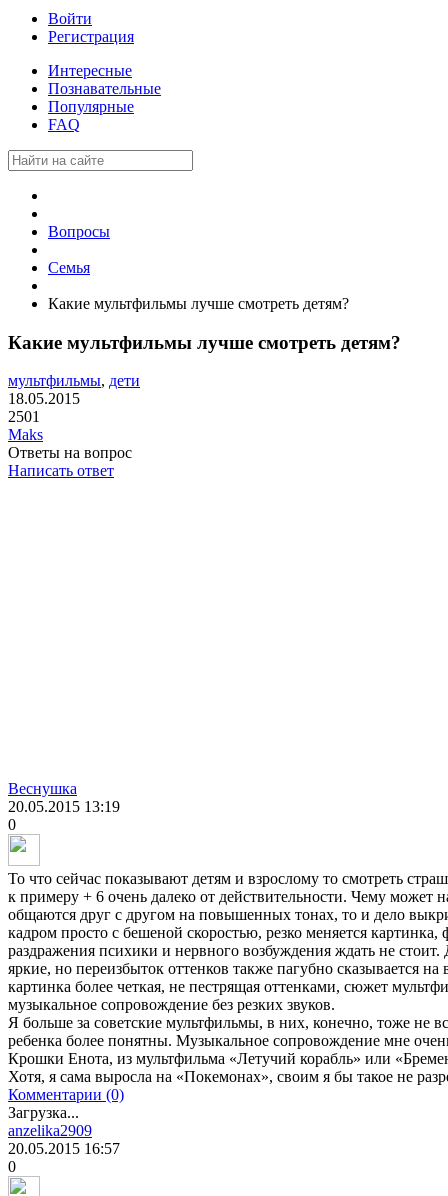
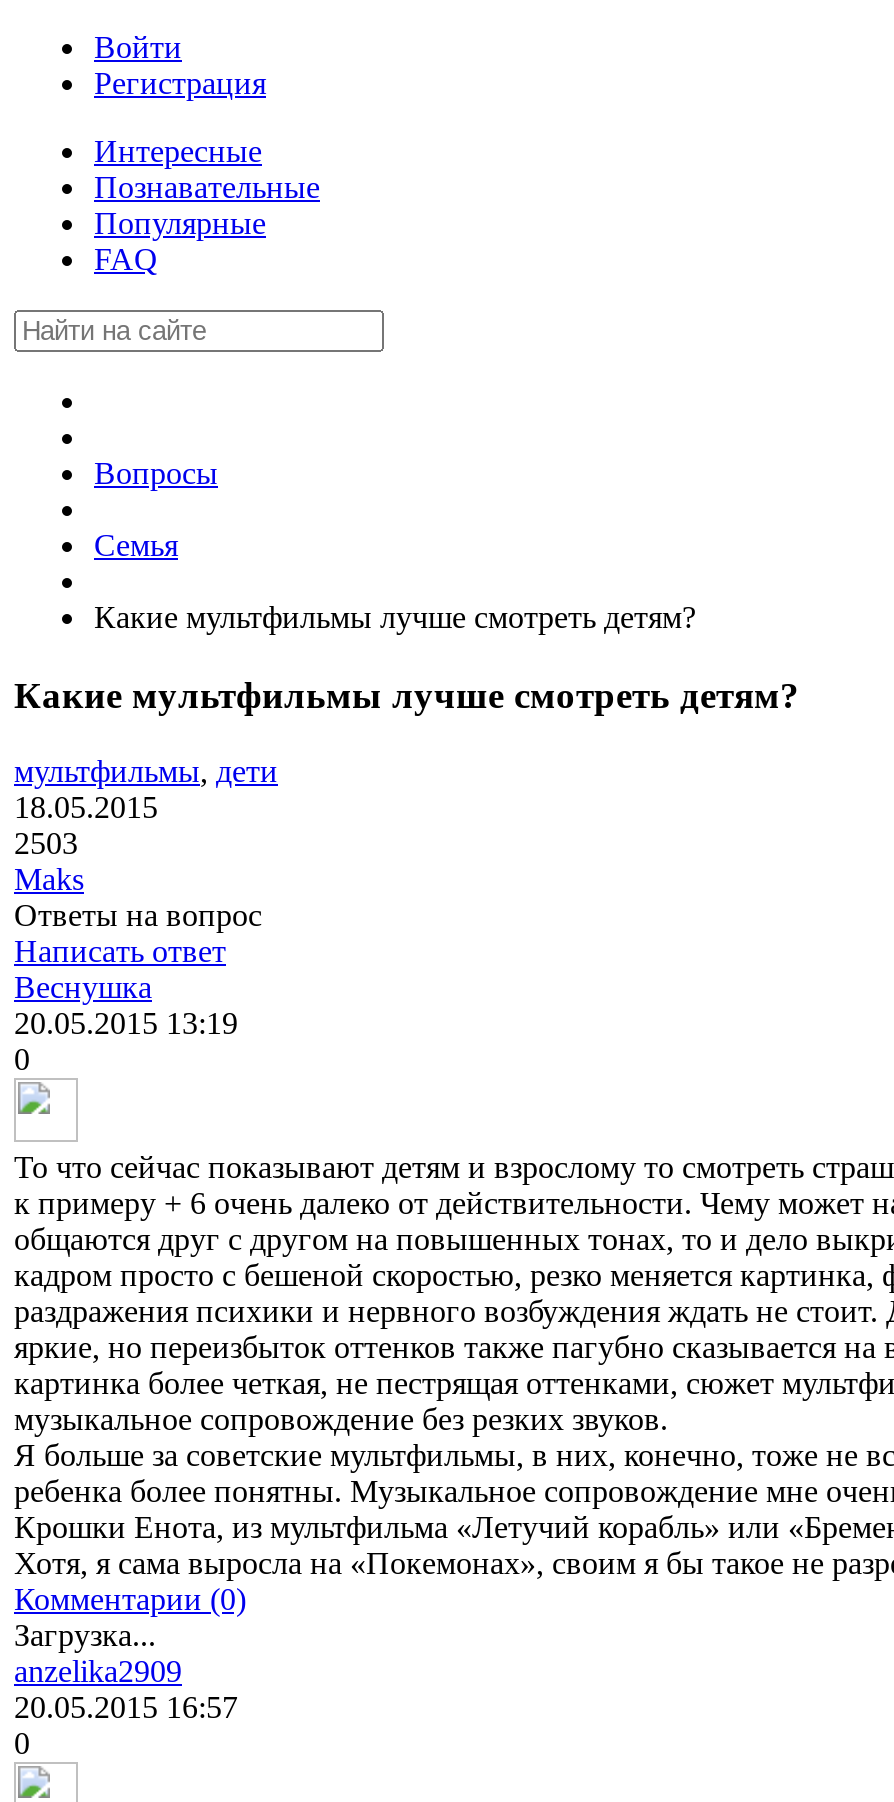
- 2501
+ 2503
